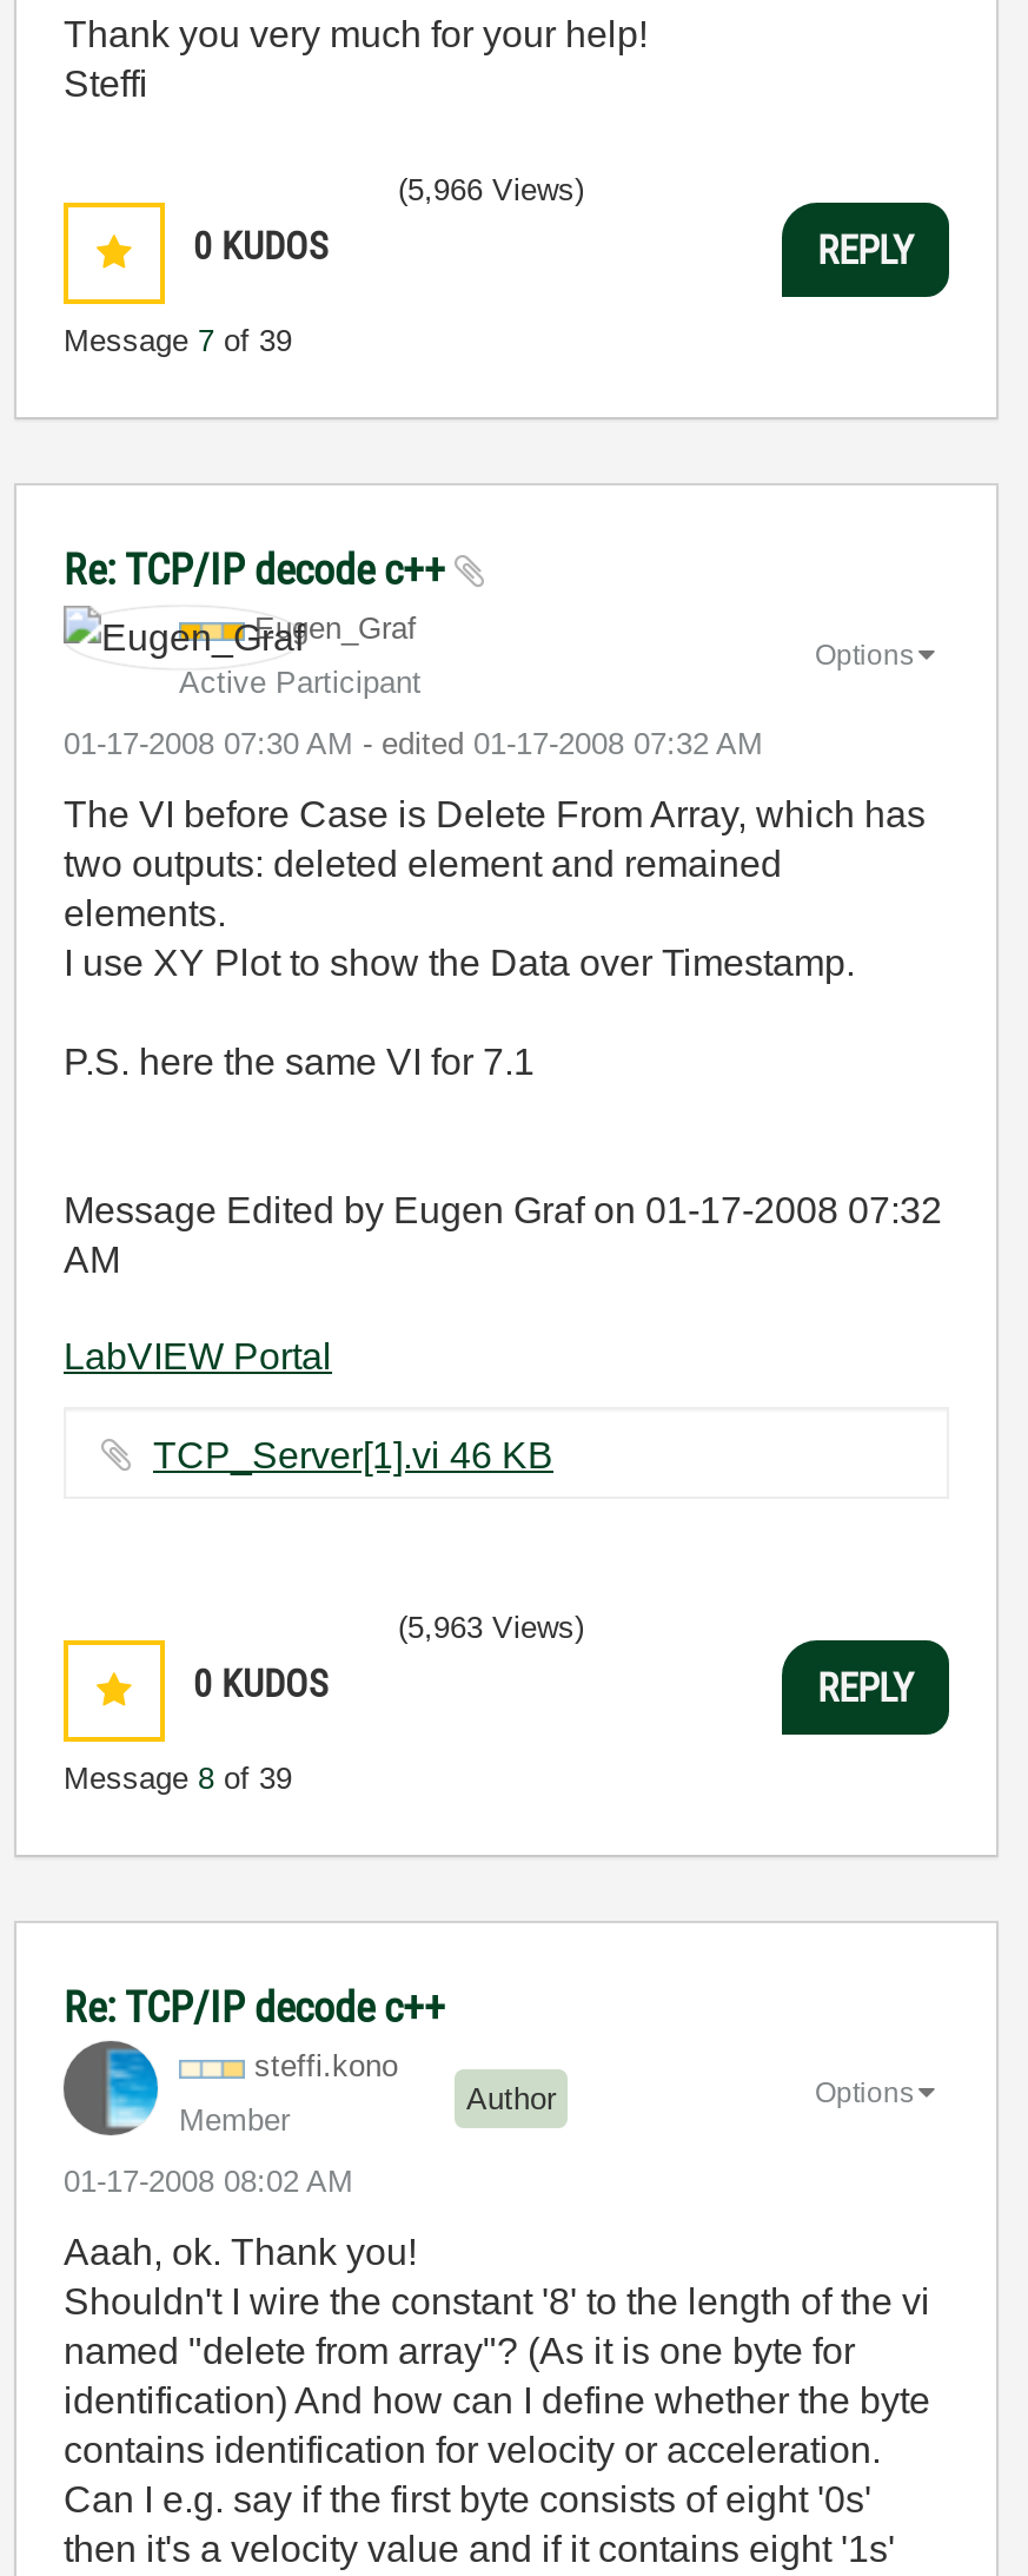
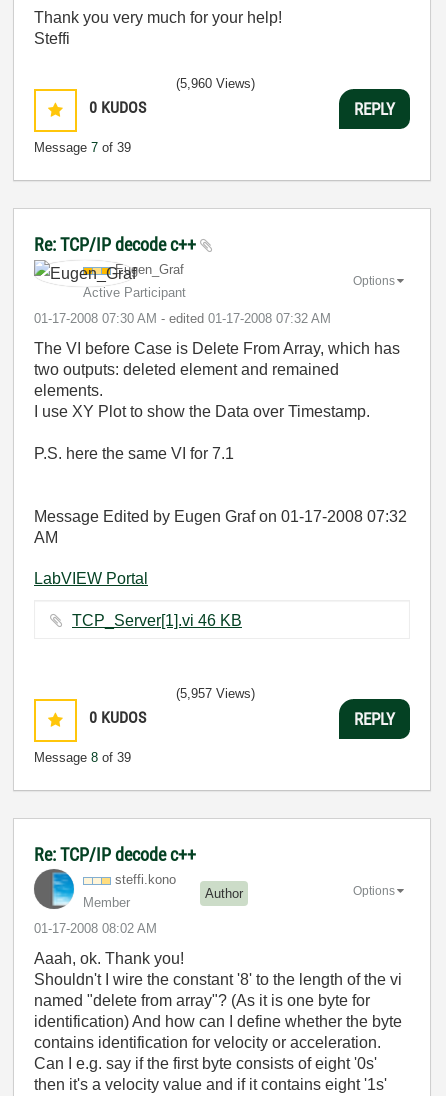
- (5,966 Views)
+ (5,960 Views)

- (5,963 Views)
+ (5,957 Views)
